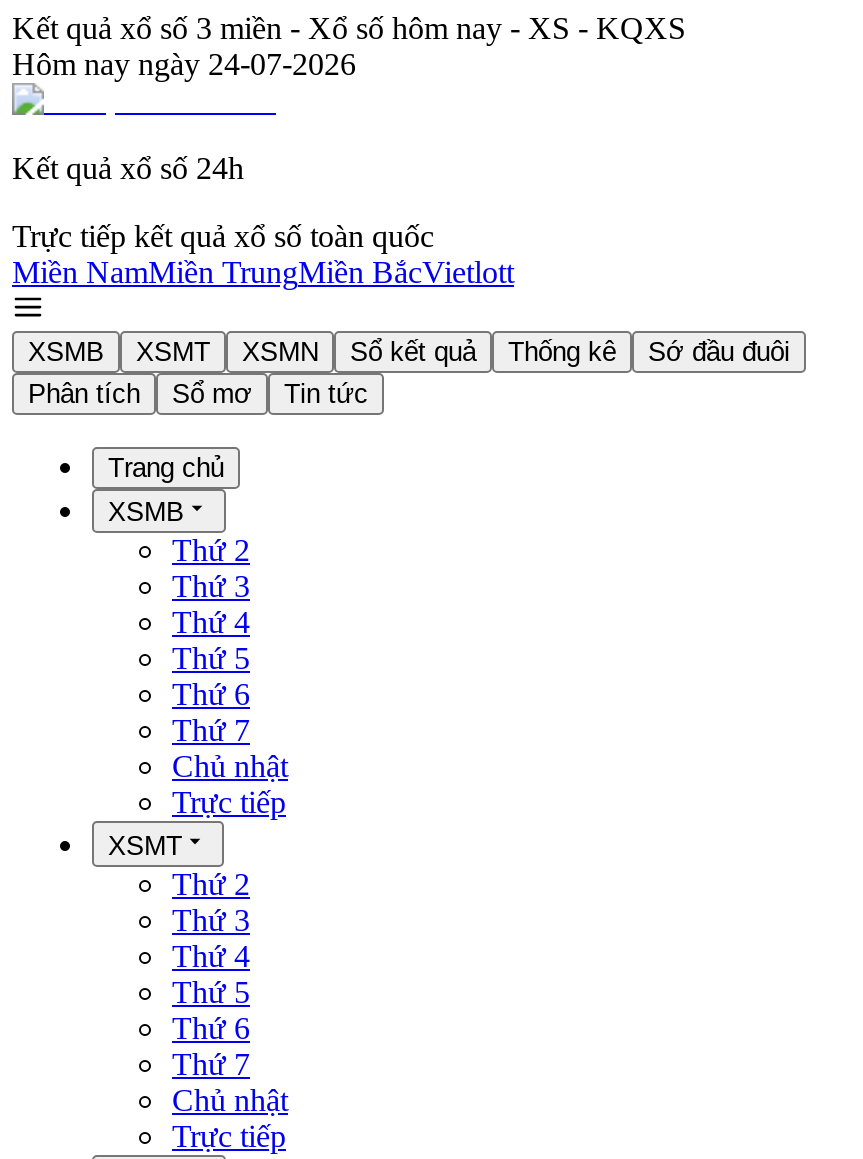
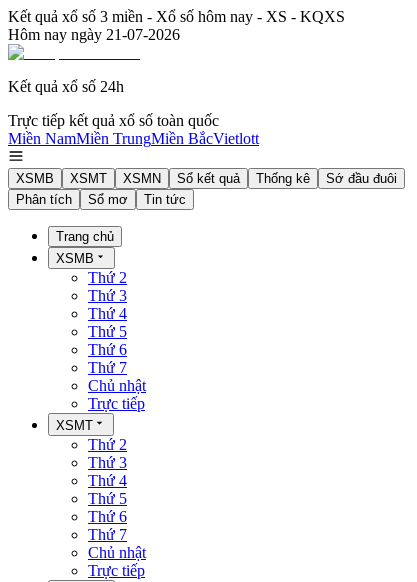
- Hôm nay ngày 24-07-2026
+ Hôm nay ngày 21-07-2026
